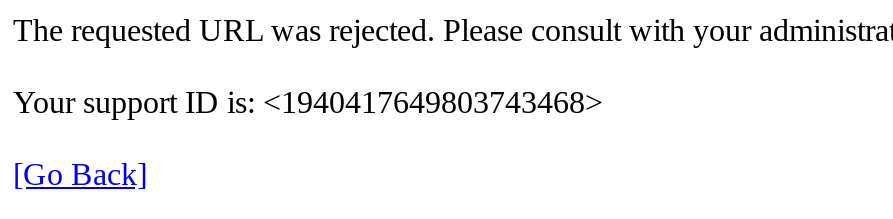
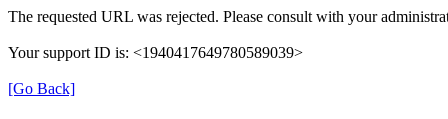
- Your support ID is: <1940417649803743468>
+ Your support ID is: <1940417649780589039>
